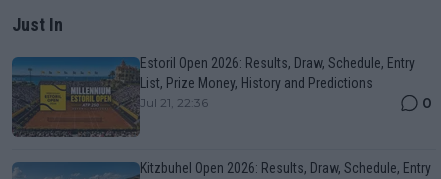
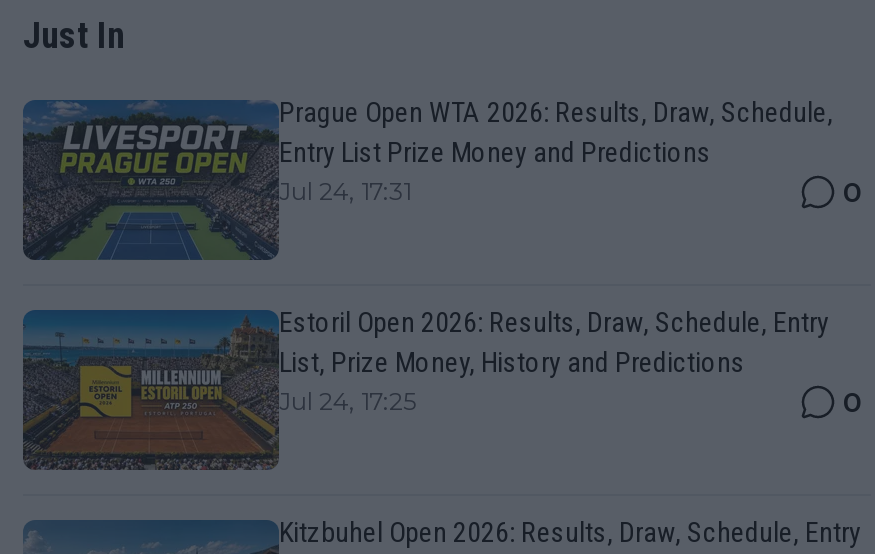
+ [image]
+ Prague Open WTA 2026: Results, Draw, Schedule,
+ Entry List Prize Money and Predictions
+ Jul 24, 17:31
+ 0

- Jul 21, 22:36
+ Jul 24, 17:25
